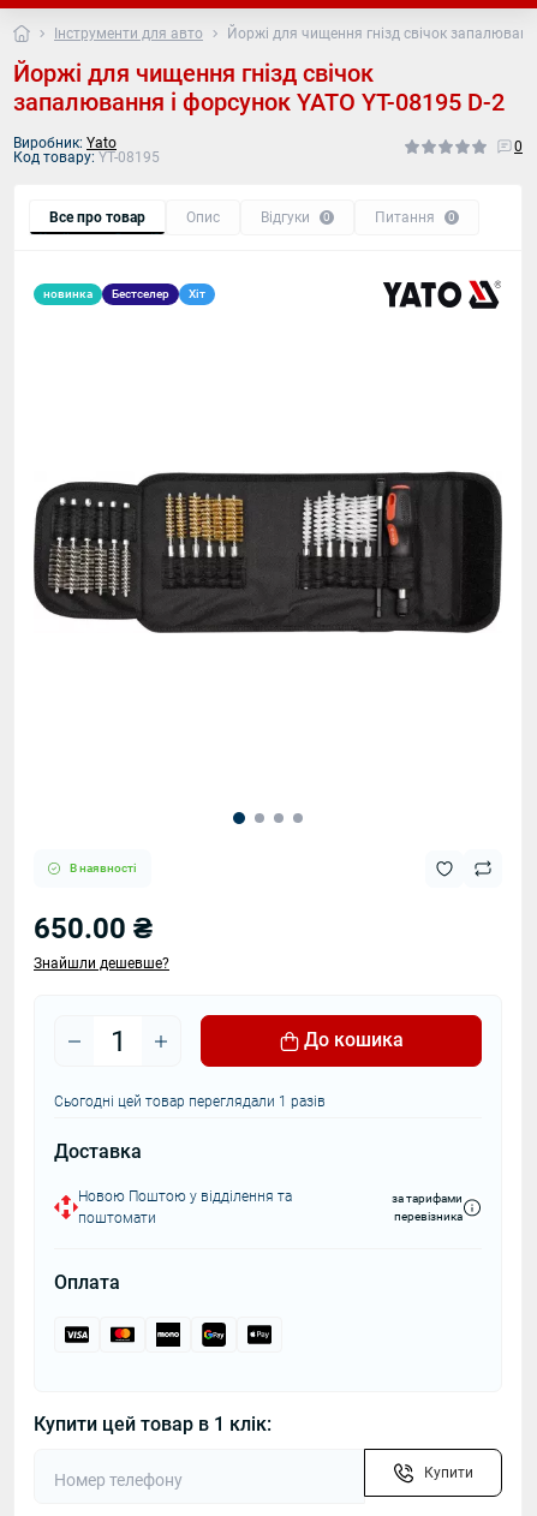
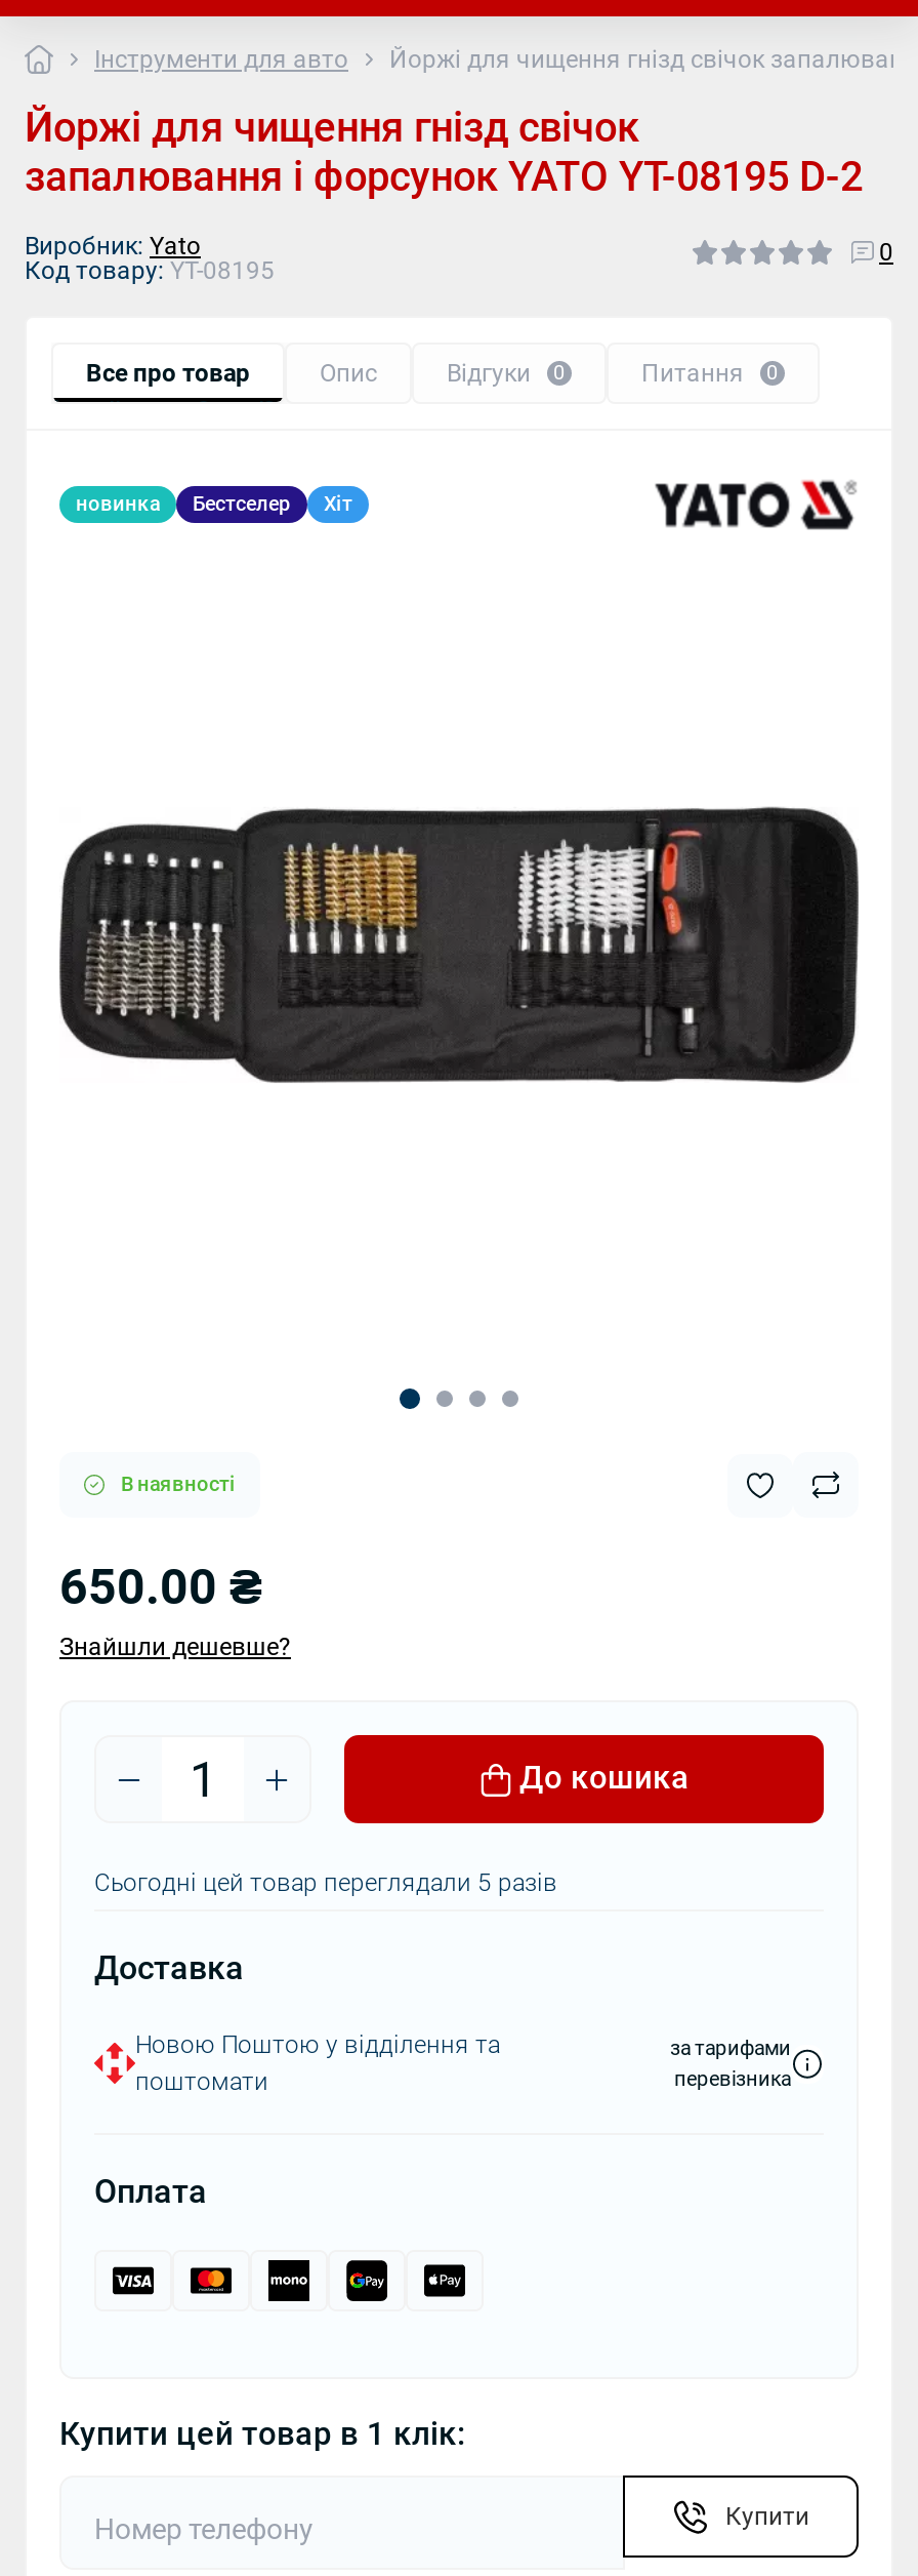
- Сьогодні цей товар переглядали 1 разів
+ Сьогодні цей товар переглядали 5 разів
